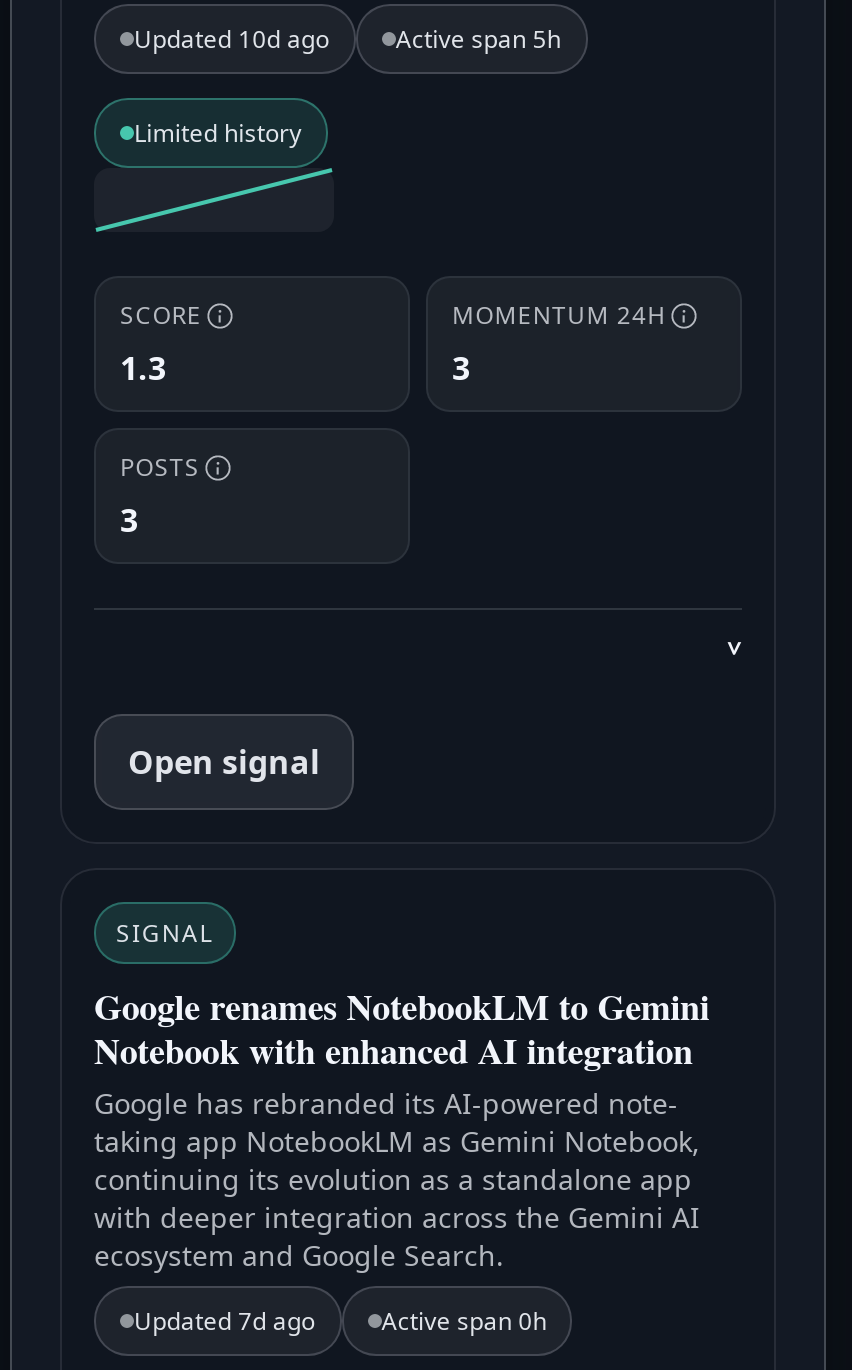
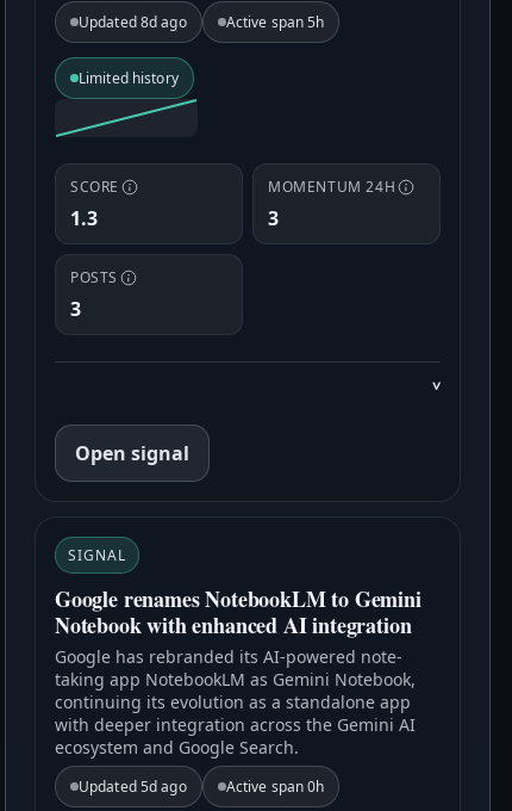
- Updated 10d ago Active span 5h
+ Updated 8d ago Active span 5h

- Updated 7d ago Active span 0h
+ Updated 5d ago Active span 0h
